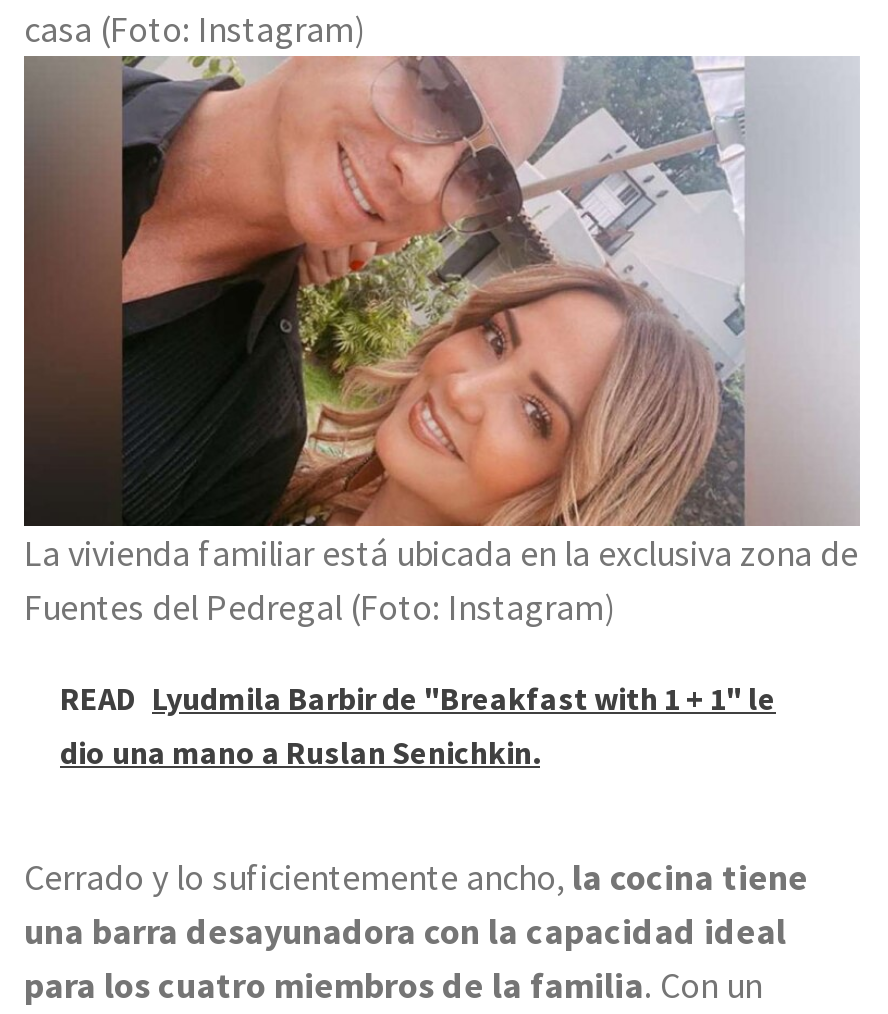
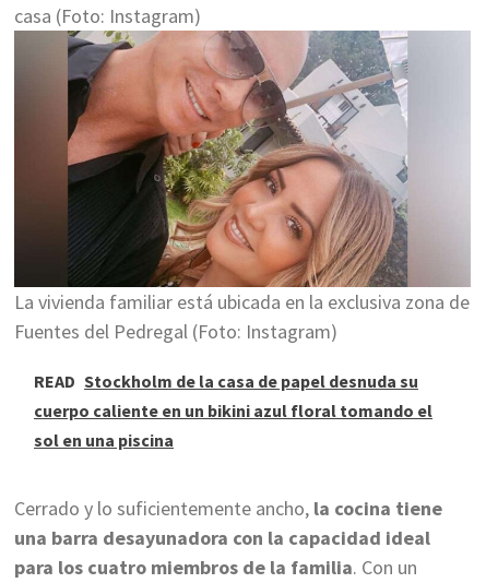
- READ Lyudmila Barbir de "Breakfast with 1 + 1" le
- dio una mano a Ruslan Senichkin.
+ READ Stockholm de la casa de papel desnuda su
+ cuerpo caliente en un bikini azul floral tomando el
+ sol en una piscina
